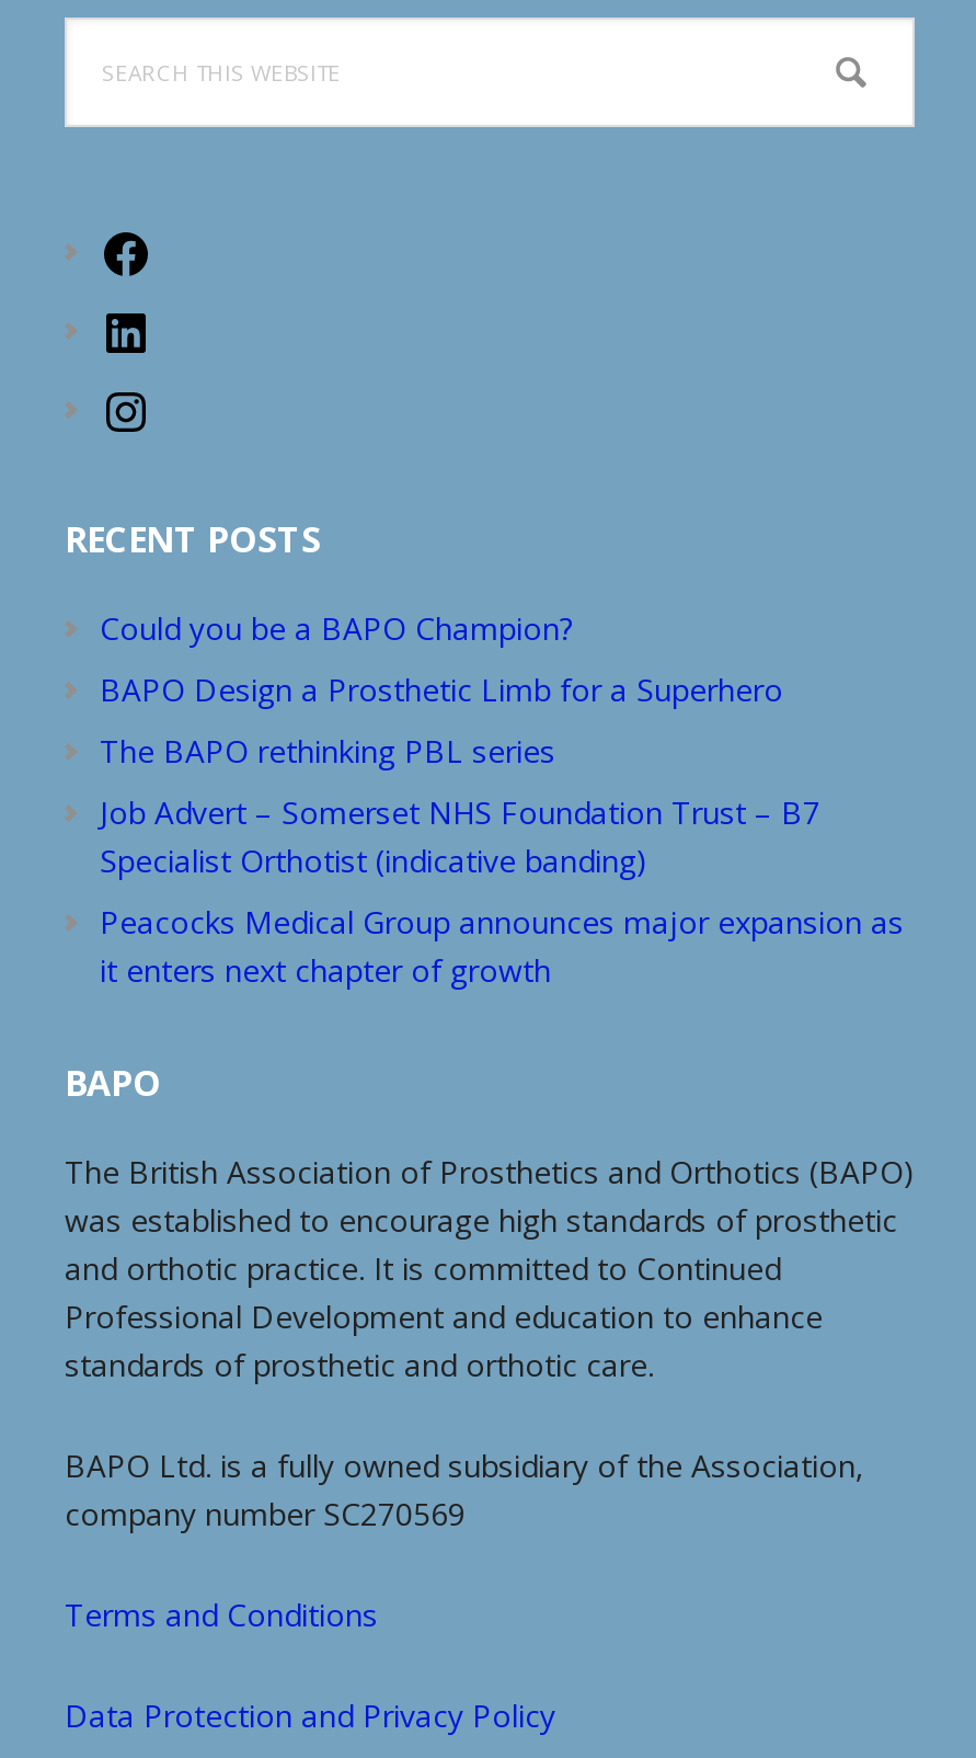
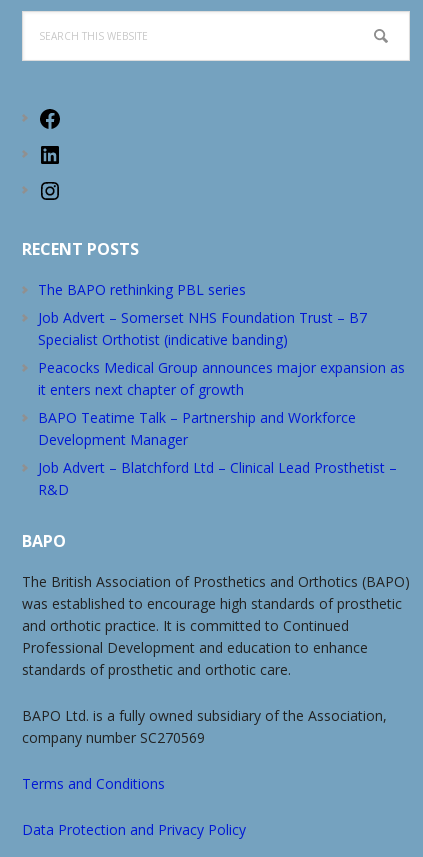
- Could you be a BAPO Champion?
- BAPO Design a Prosthetic Limb for a Superhero

moved up: The BAPO rethinking PBL series | Job Advert – Somerset NHS Foundation Trust – B7 | Specialist Orthotist (indicative banding) | Peacocks Medical Group announces major expansion as | it enters next chapter of growth

+ BAPO Teatime Talk – Partnership and Workforce
+ Development Manager
+ Job Advert – Blatchford Ltd – Clinical Lead Prosthetist –
+ R&D
